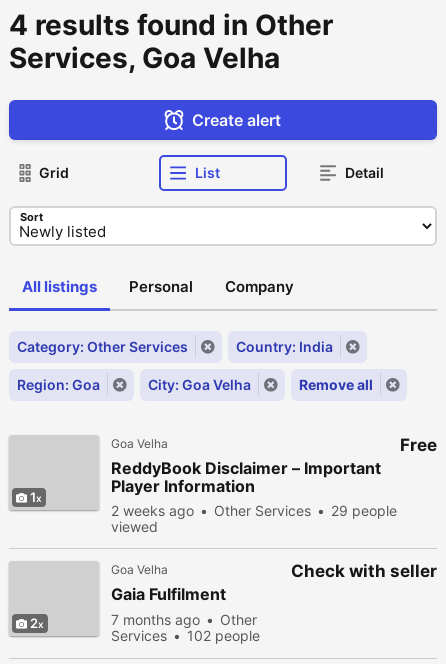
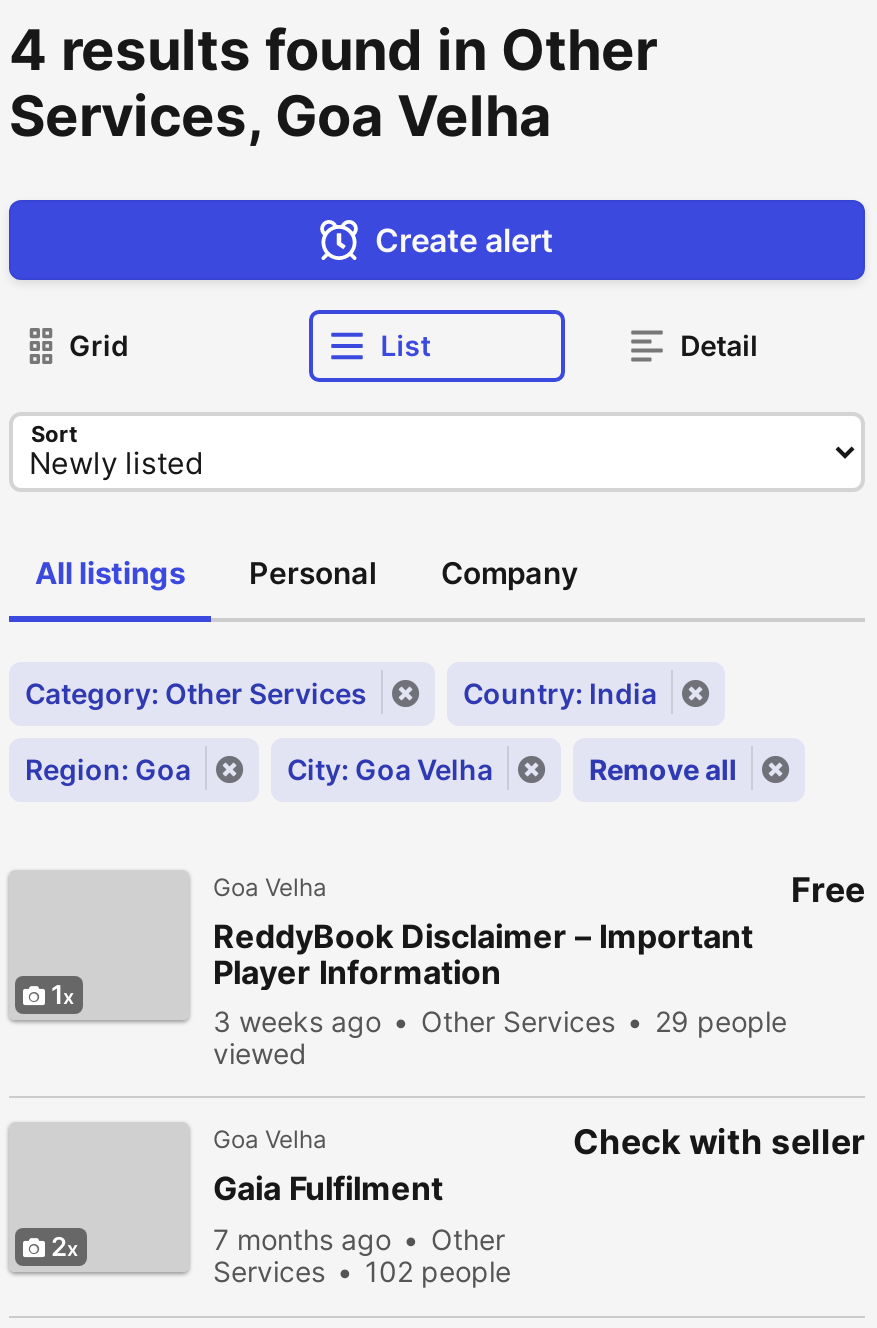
- 2 weeks ago Other Services 29 people
+ 3 weeks ago Other Services 29 people
